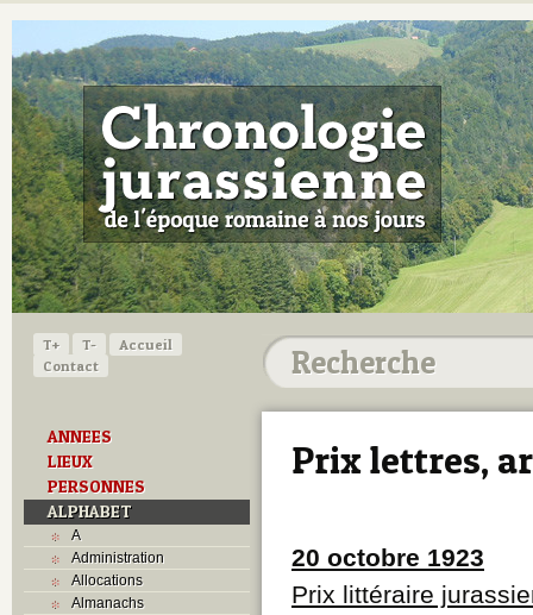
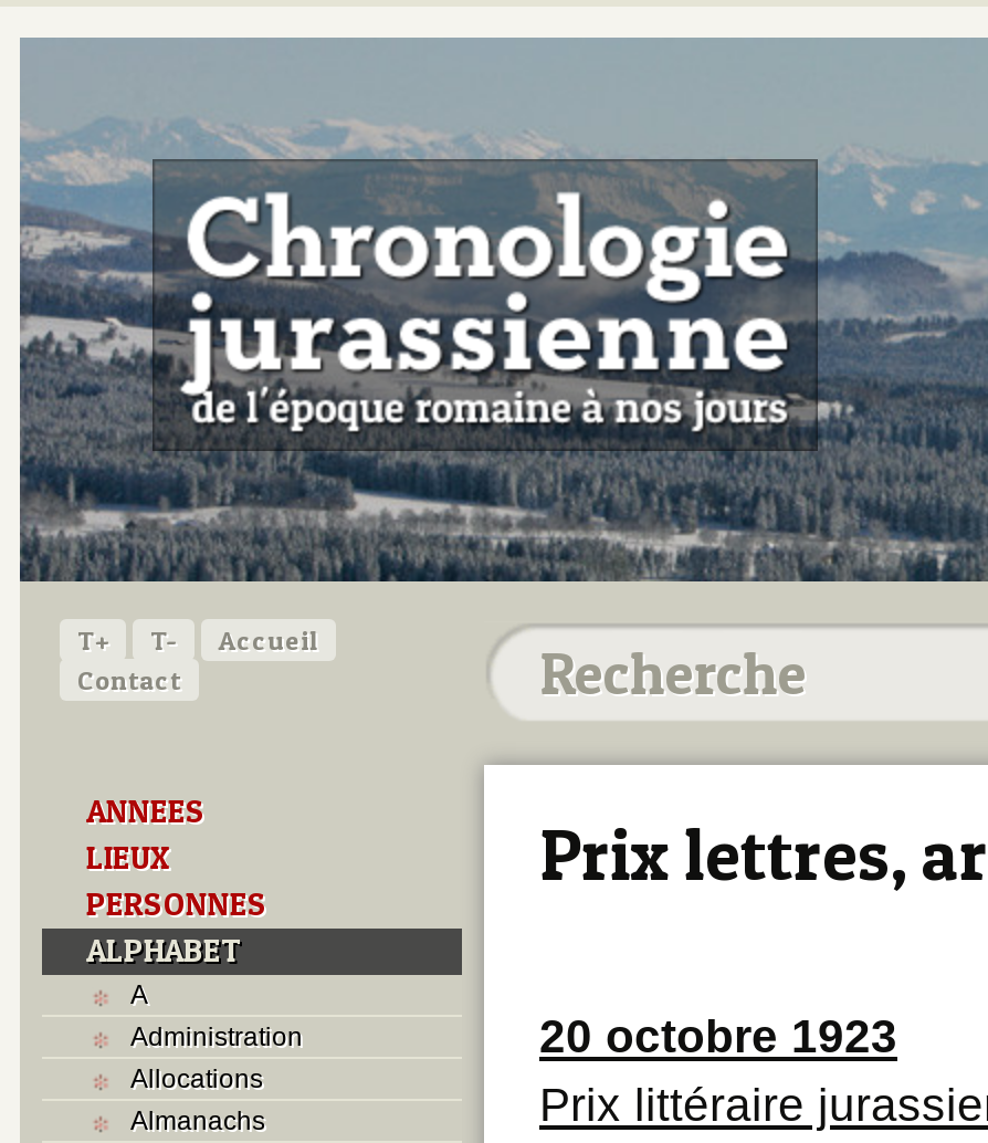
- [image]
+ [image]
